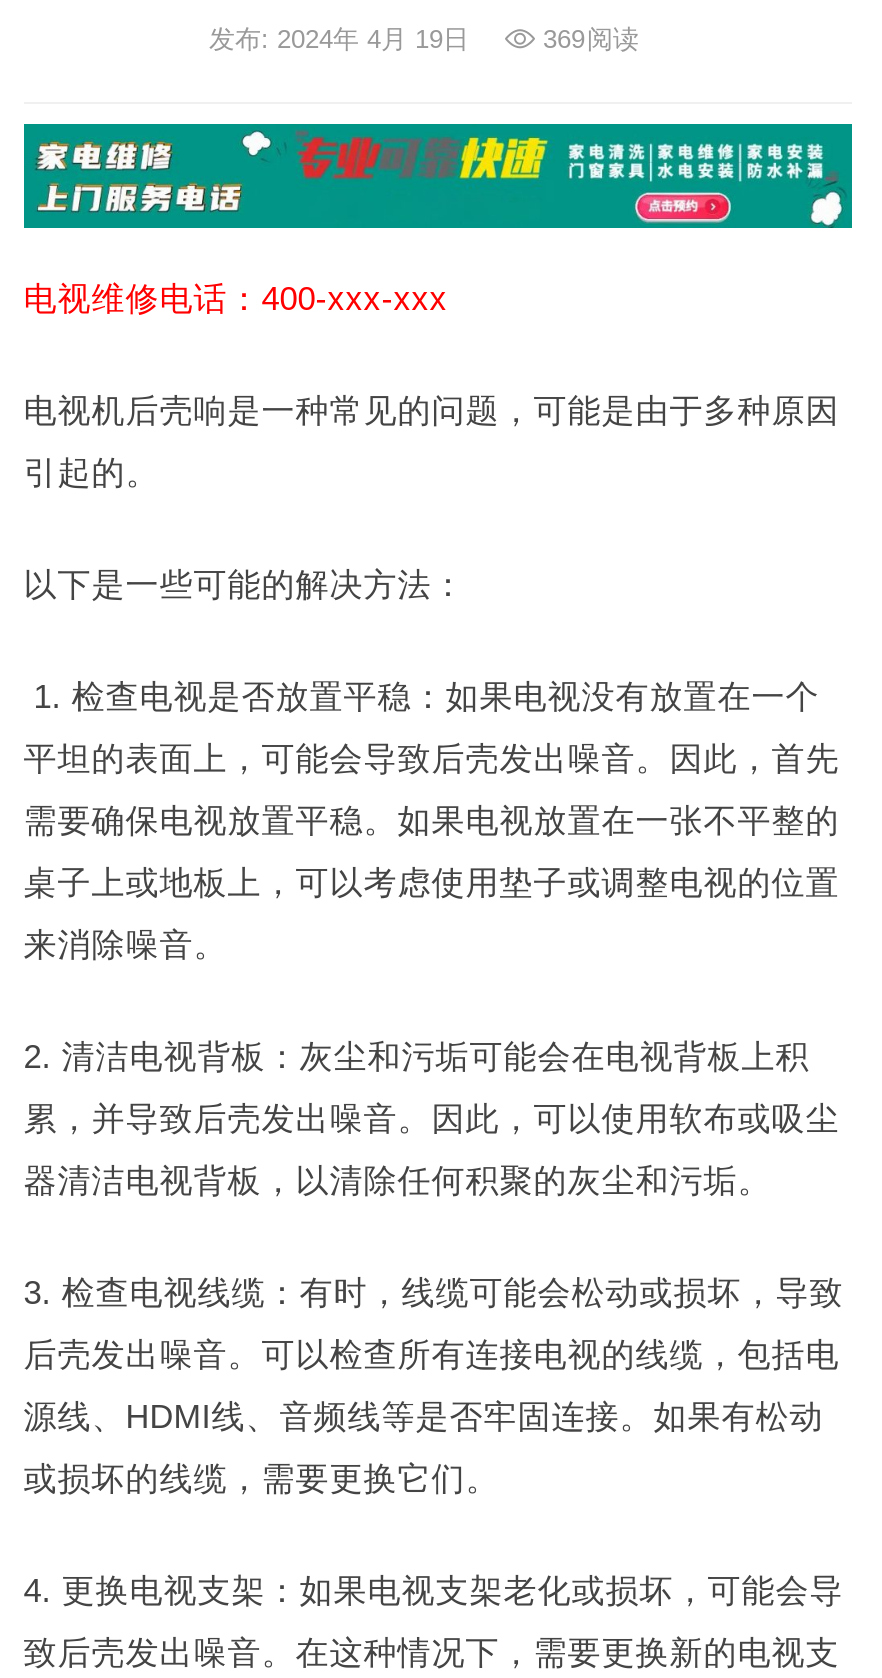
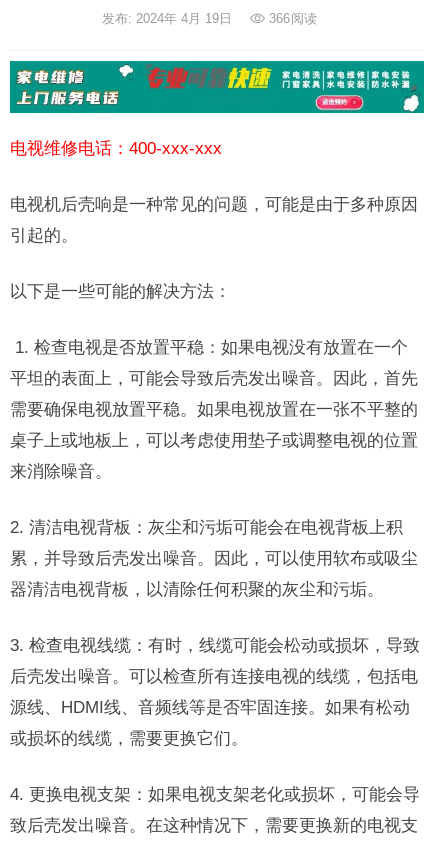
- 发布: 2024年 4月 19日 369阅读
+ 发布: 2024年 4月 19日 366阅读
